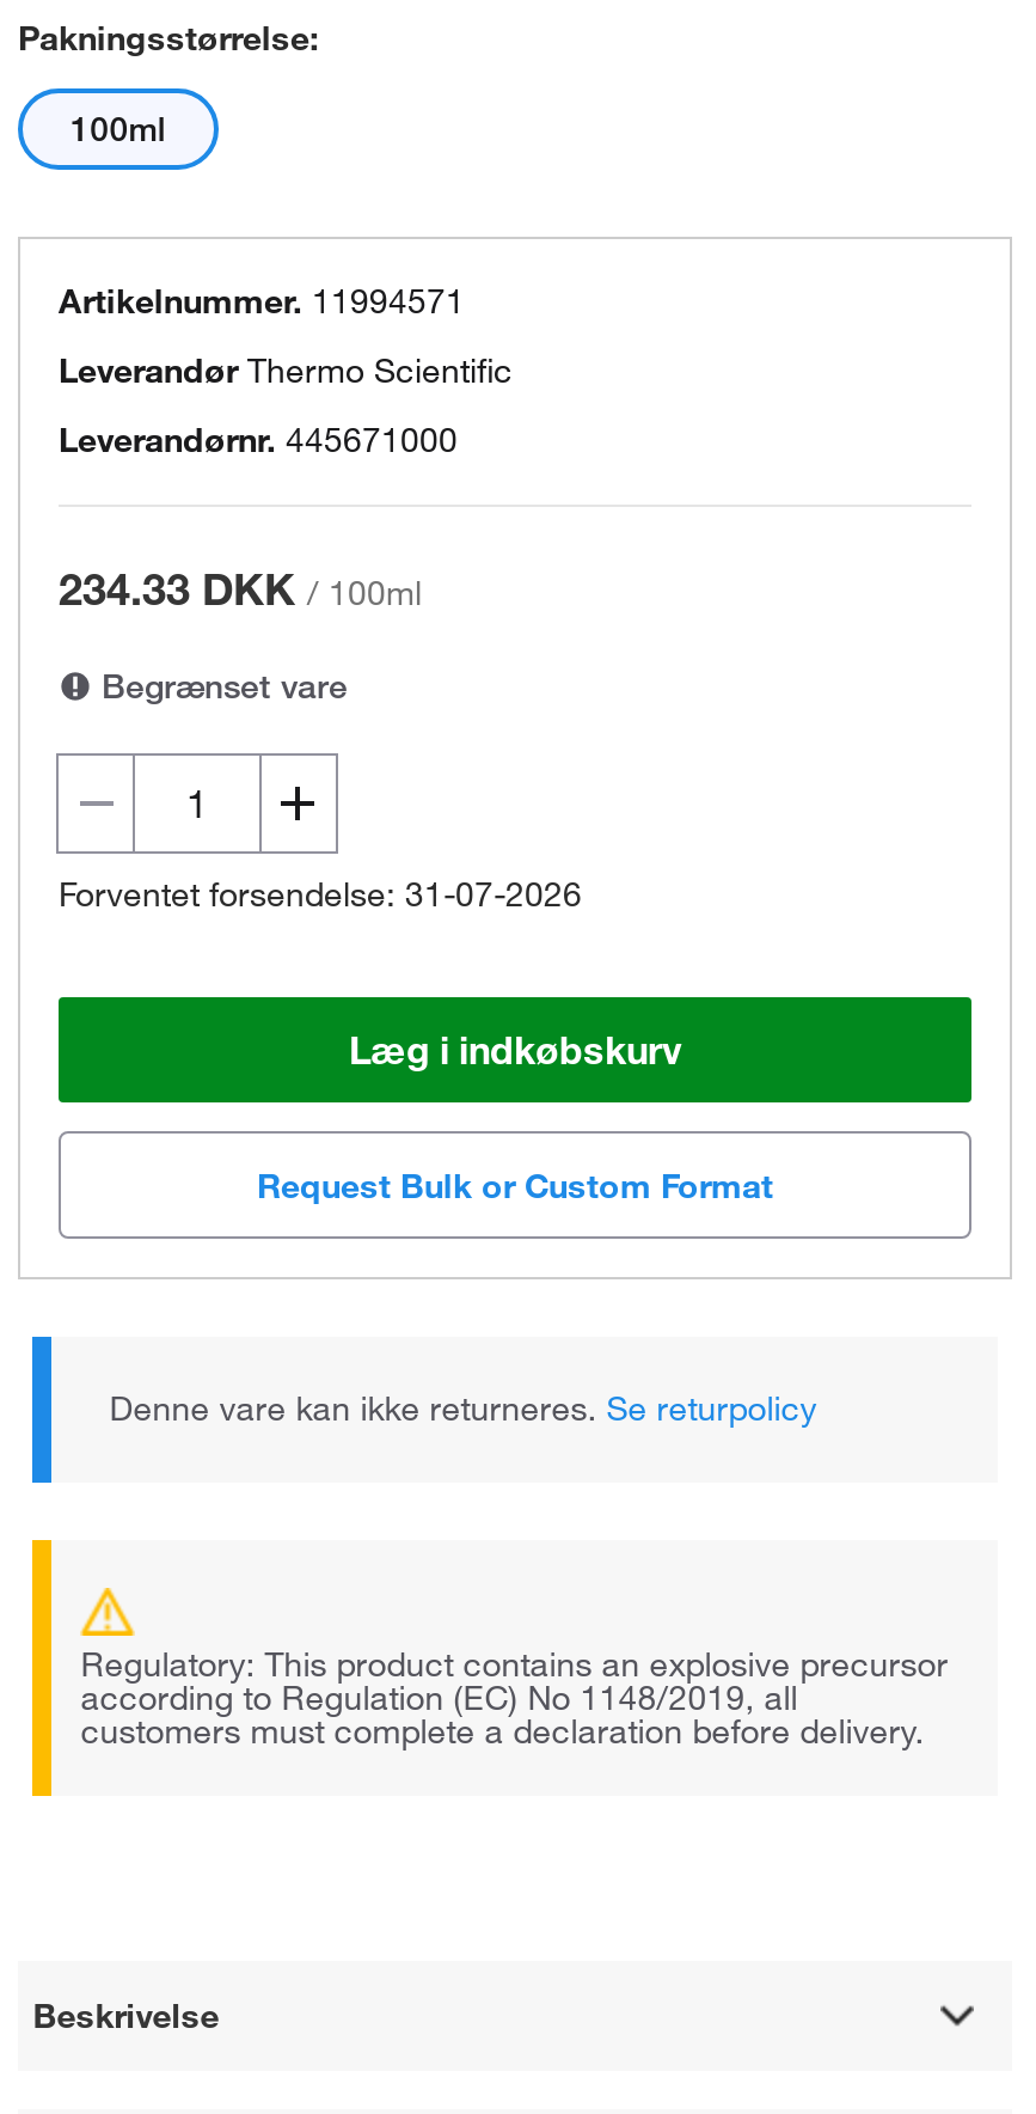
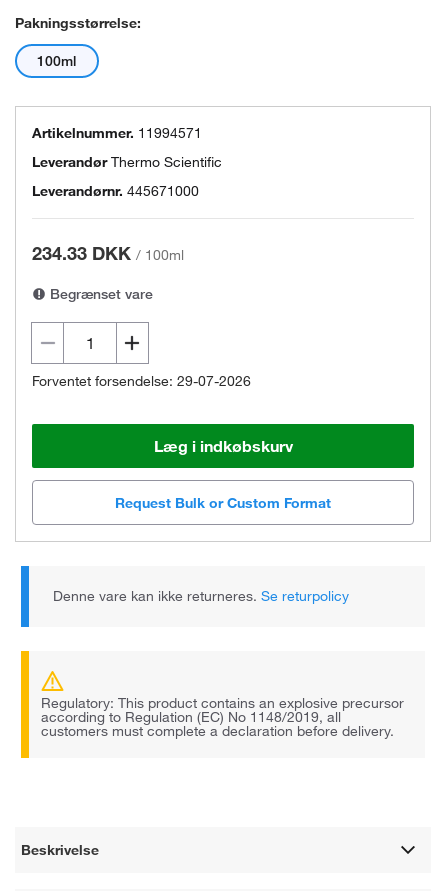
- Forventet forsendelse: 31-07-2026
+ Forventet forsendelse: 29-07-2026
